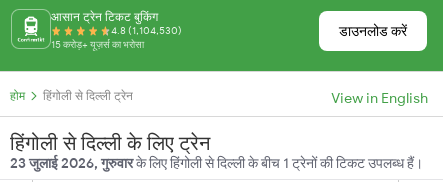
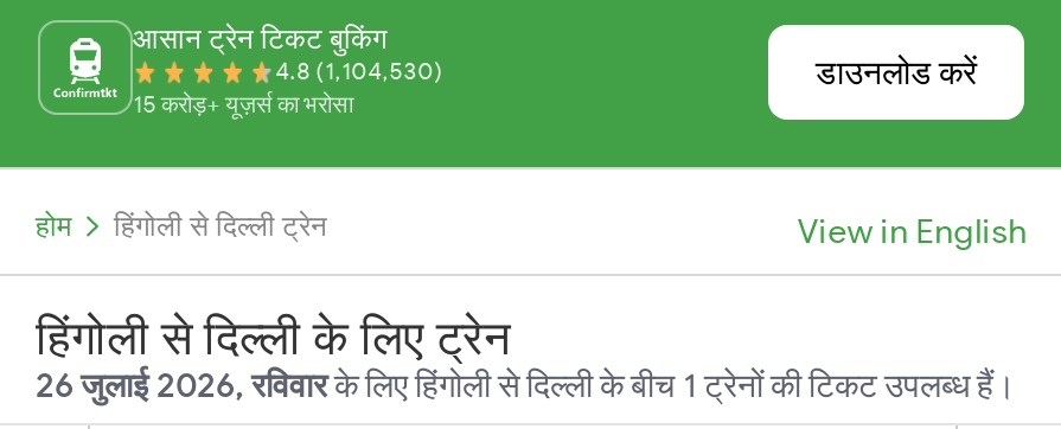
- 23 जुलाई 2026, गुरुवारके लिए हिंगोली से दिल्ली के बीच 1 ट्रेनों की टिकट उपलब्ध हैं।
+ 26 जुलाई 2026, रविवारके लिए हिंगोली से दिल्ली के बीच 1 ट्रेनों की टिकट उपलब्ध हैं।
